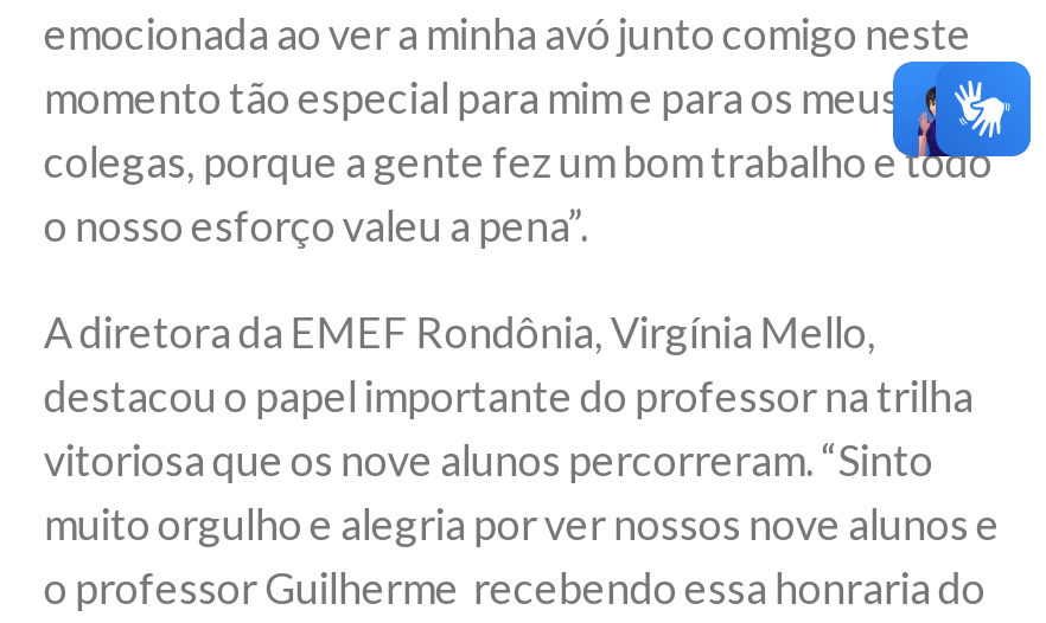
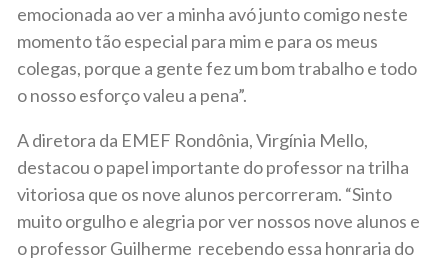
- [image]
